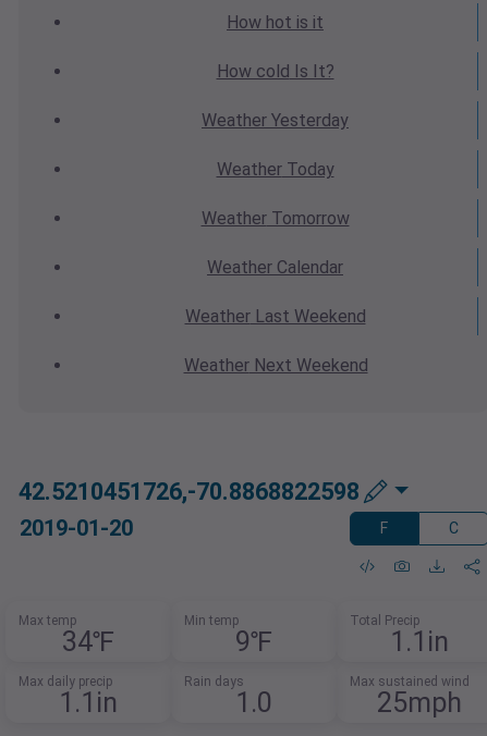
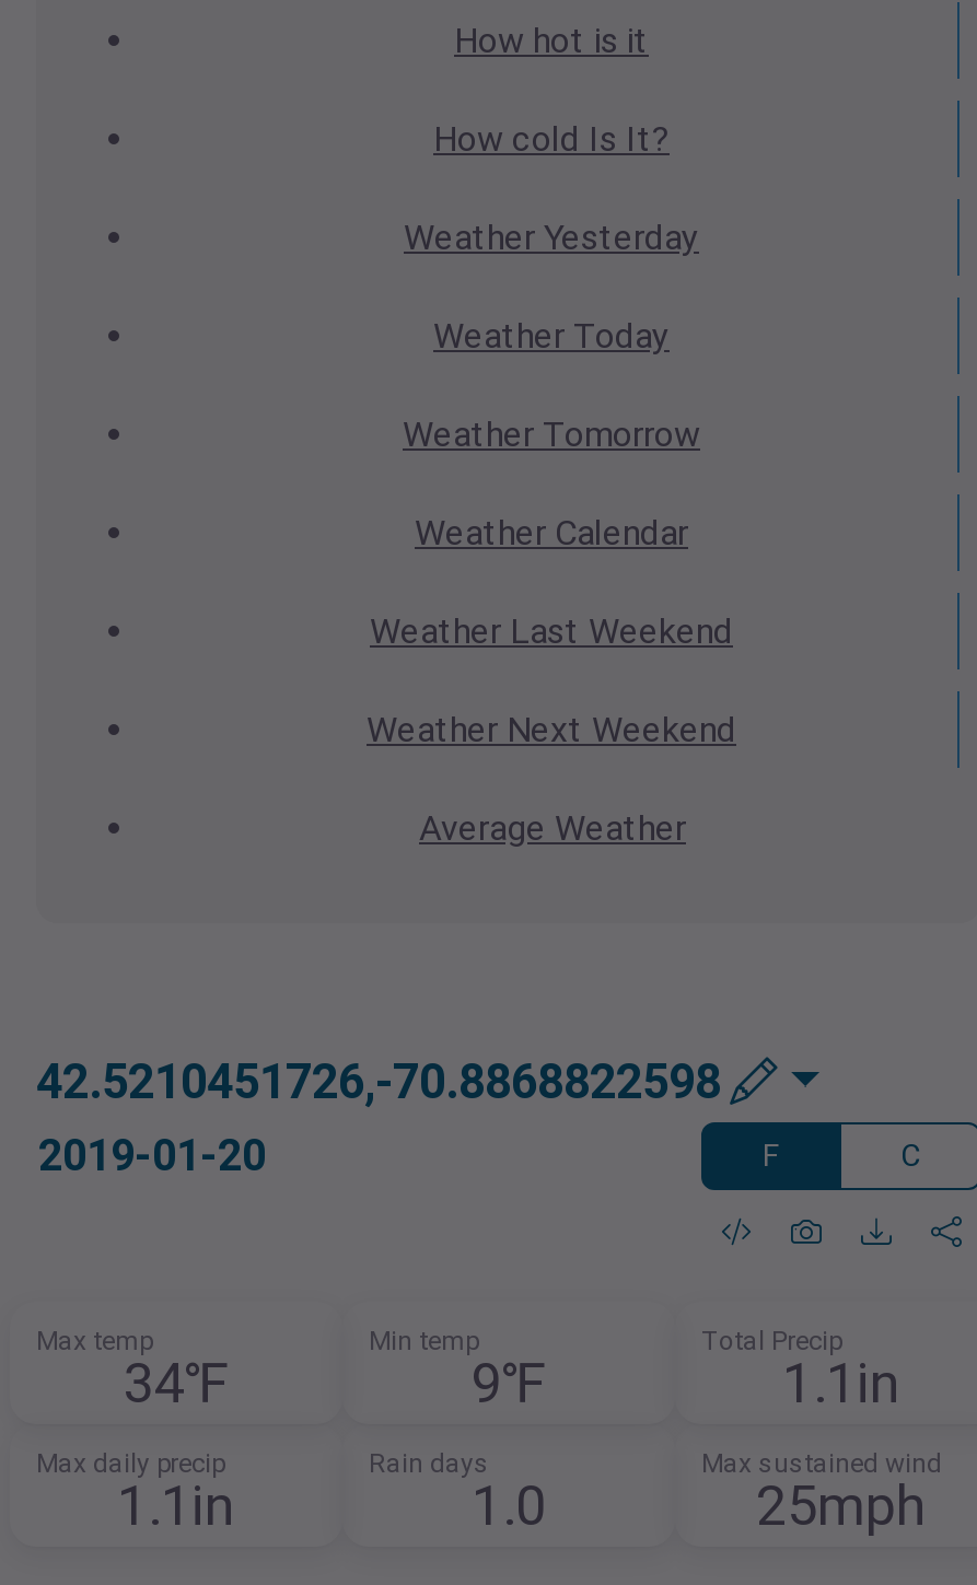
+ Average Weather
